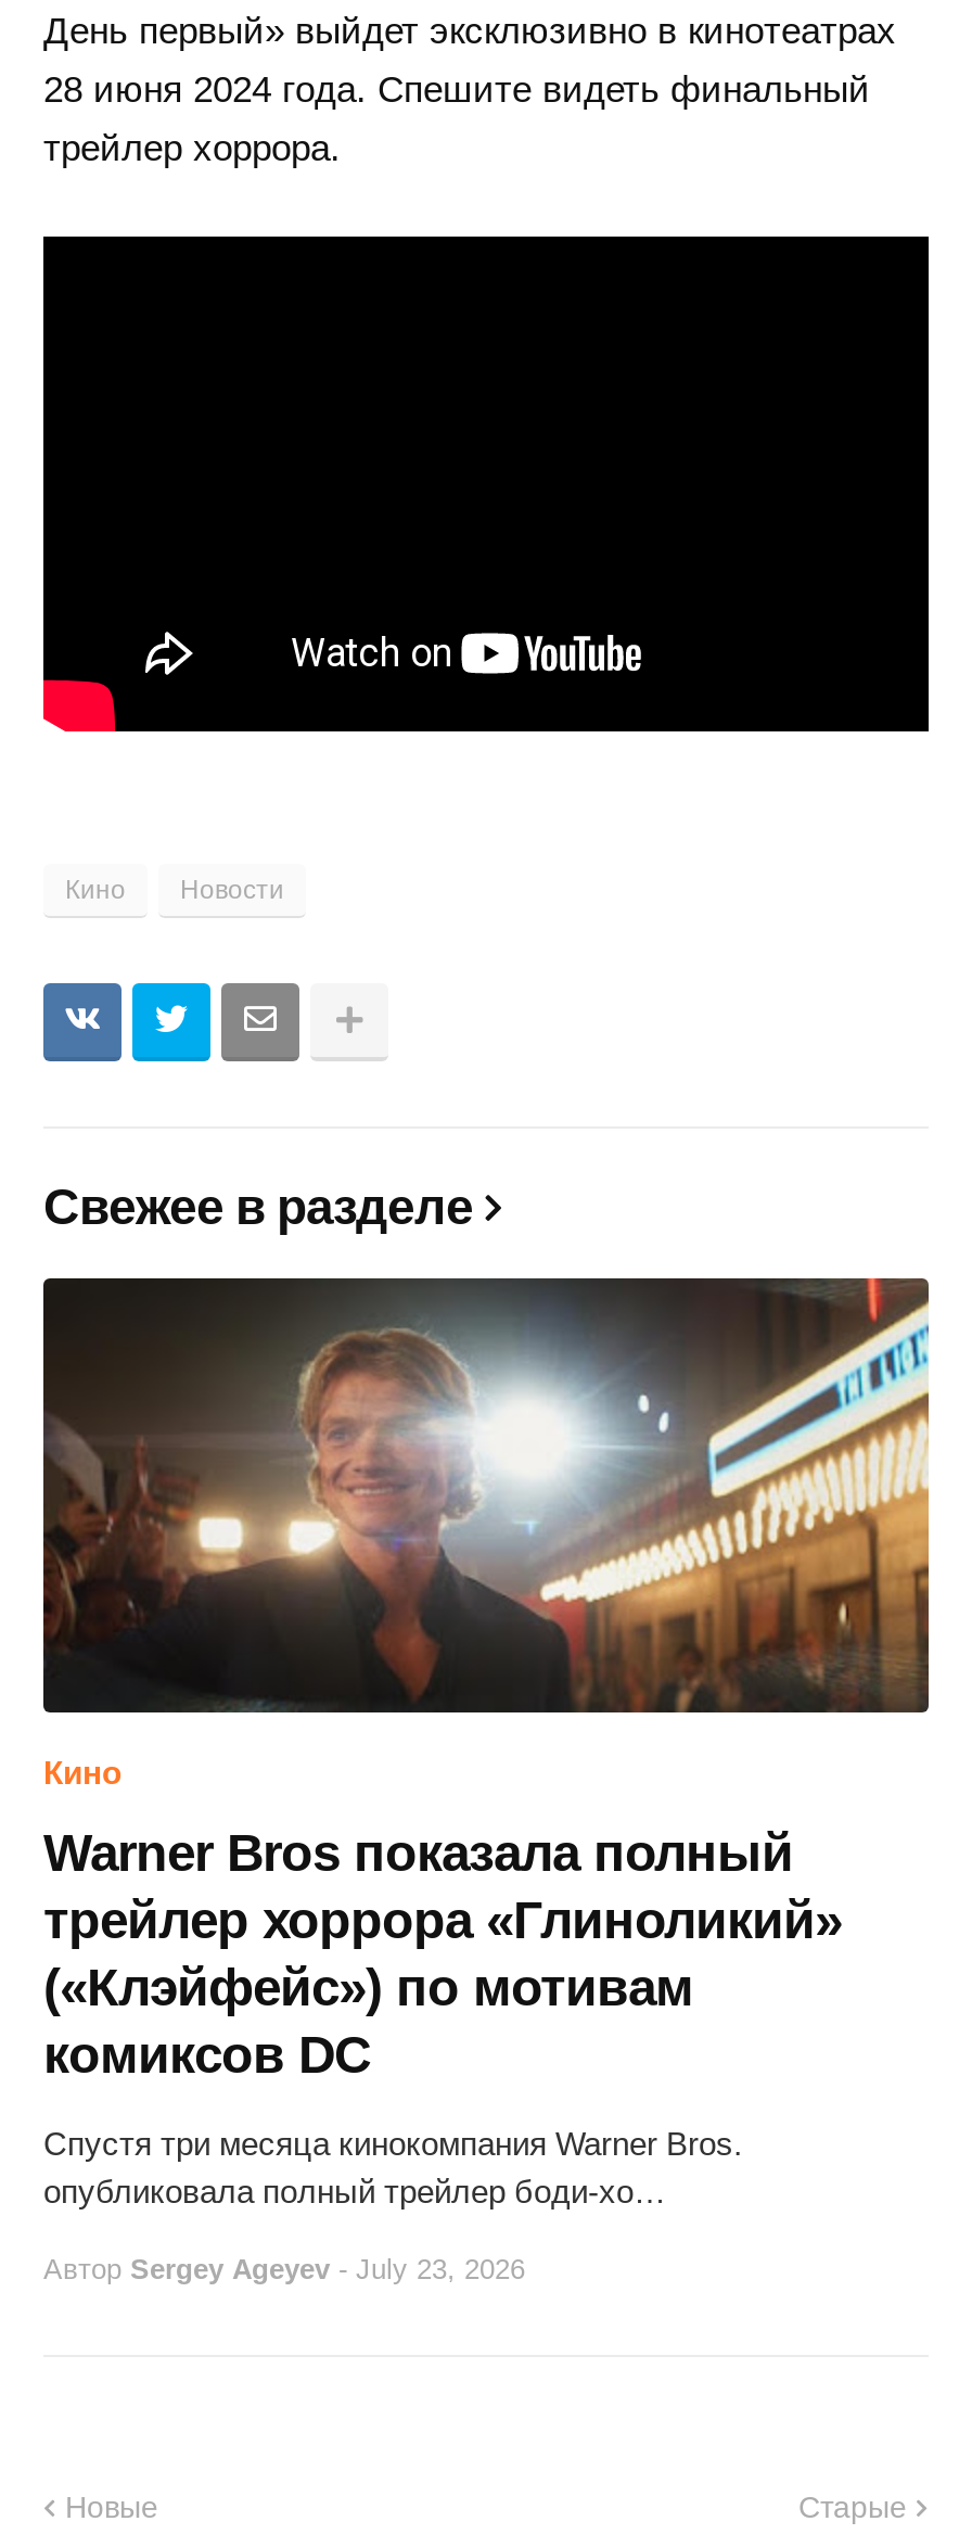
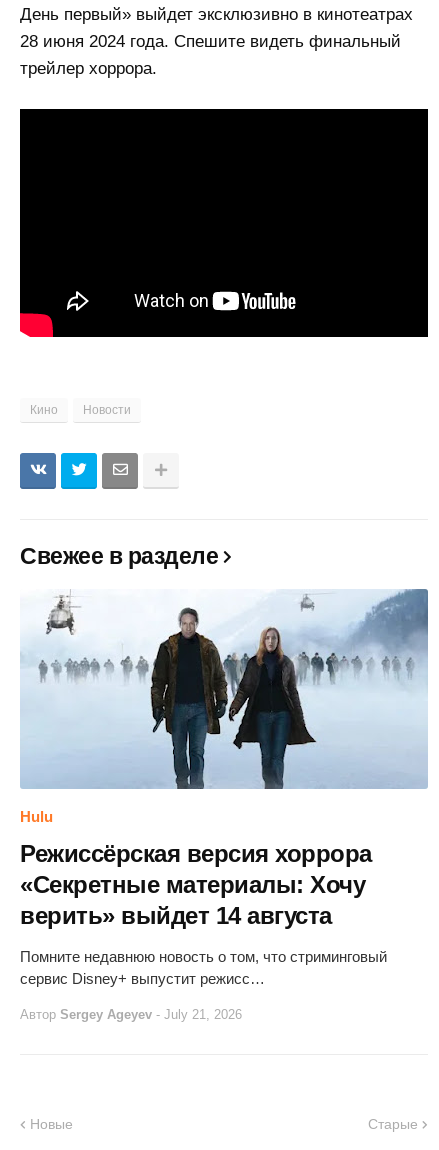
- [image]
- Кино
+ [image]
+ Hulu

- Warner Bros показала полный
- трейлер хоррора «Глиноликий»
- («Клэйфейс») по мотивам
- комиксов DC
+ Режиссёрская версия хоррора
+ «Секретные материалы: Хочу
+ верить» выйдет 14 августа

- Спустя три месяца кинокомпания Warner Bros.
- опубликовала полный трейлер боди-хо…
+ Помните недавнюю новость о том, что стриминговый
+ сервис Disney+ выпустит режисс…

- Автор Sergey Ageyev - July 23, 2026
+ Автор Sergey Ageyev - July 21, 2026
